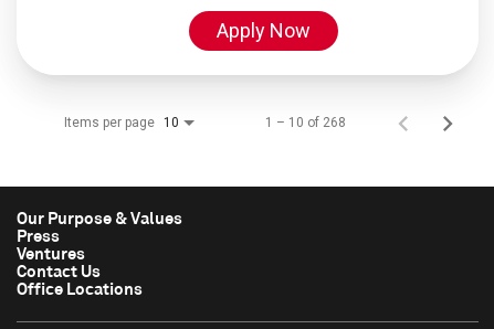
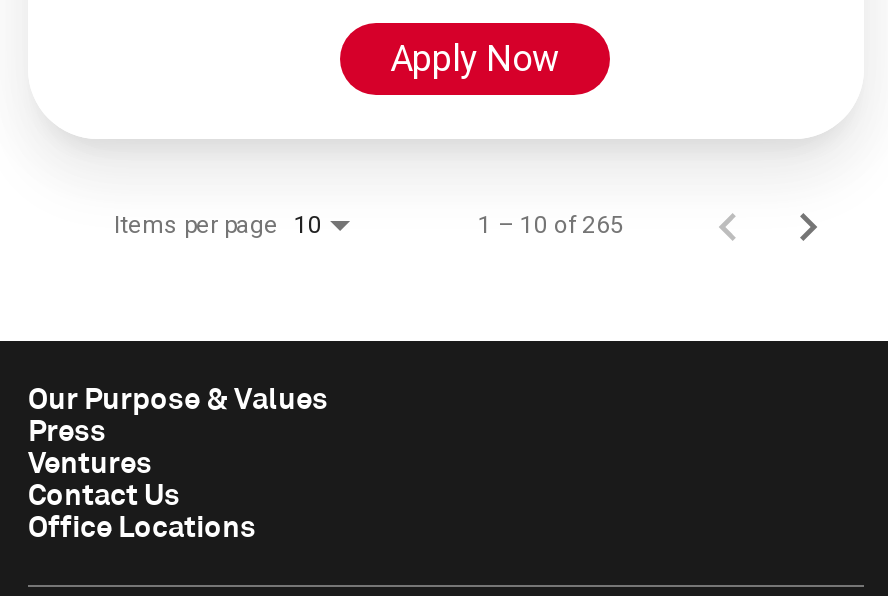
- 1 – 10 of 268
+ 1 – 10 of 265
